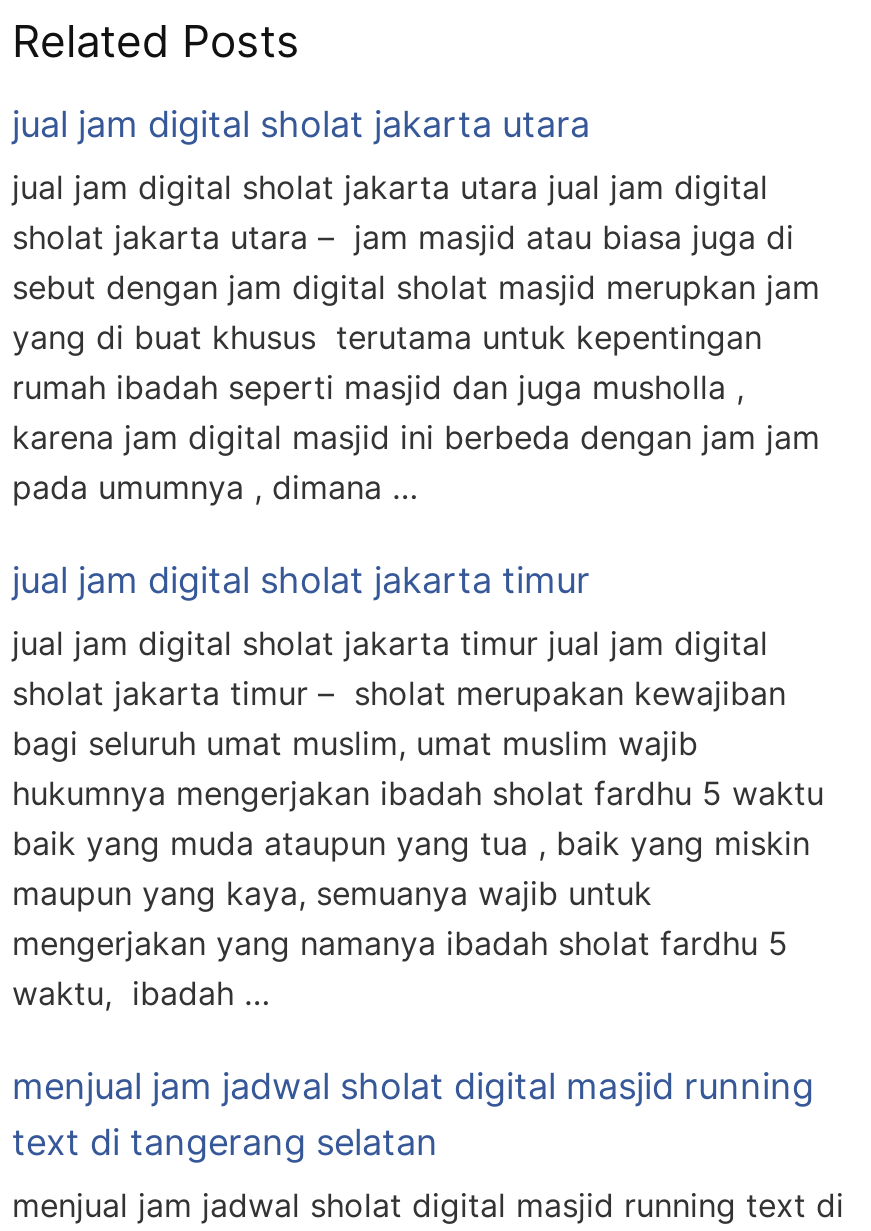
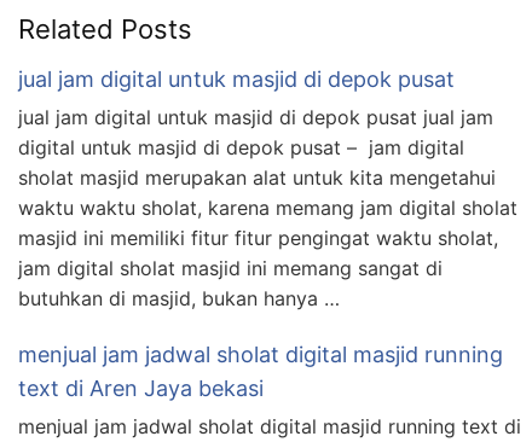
- jual jam digital sholat jakarta utara
- jual jam digital sholat jakarta utara jual jam digital
- sholat jakarta utara – jam masjid atau biasa juga di
- sebut dengan jam digital sholat masjid merupkan jam
- yang di buat khusus terutama untuk kepentingan
- rumah ibadah seperti masjid dan juga musholla ,
- karena jam digital masjid ini berbeda dengan jam jam
- pada umumnya , dimana …
- jual jam digital sholat jakarta timur
- jual jam digital sholat jakarta timur jual jam digital
- sholat jakarta timur – sholat merupakan kewajiban
- bagi seluruh umat muslim, umat muslim wajib
- hukumnya mengerjakan ibadah sholat fardhu 5 waktu
- baik yang muda ataupun yang tua , baik yang miskin
- maupun yang kaya, semuanya wajib untuk
- mengerjakan yang namanya ibadah sholat fardhu 5
- waktu, ibadah …
+ jual jam digital untuk masjid di depok pusat
+ jual jam digital untuk masjid di depok pusat jual jam
+ digital untuk masjid di depok pusat – jam digital
+ sholat masjid merupakan alat untuk kita mengetahui
+ waktu waktu sholat, karena memang jam digital sholat
+ masjid ini memiliki fitur fitur pengingat waktu sholat,
+ jam digital sholat masjid ini memang sangat di
+ butuhkan di masjid, bukan hanya …

- text di tangerang selatan
+ text di Aren Jaya bekasi
